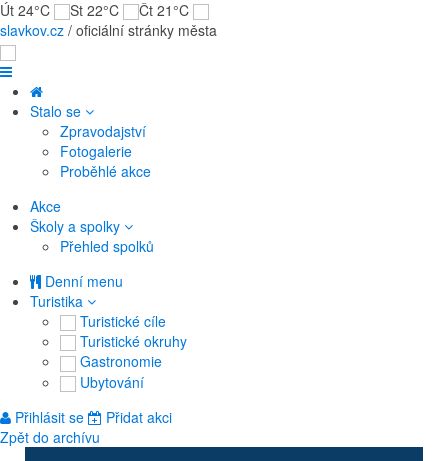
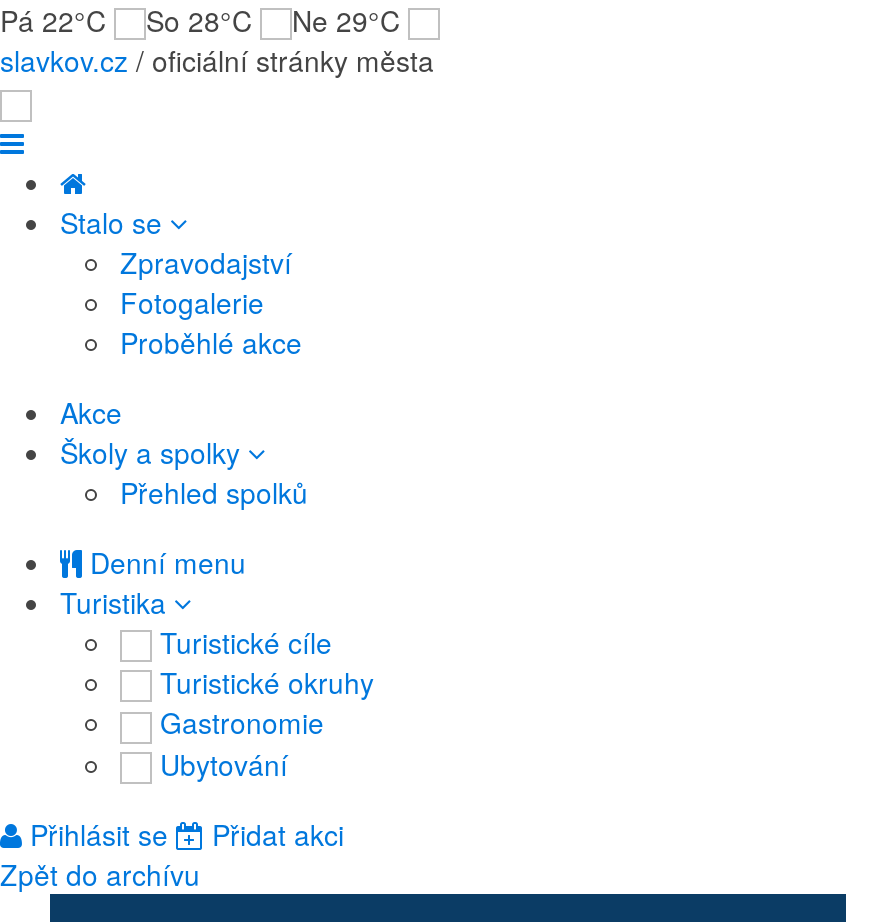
- Út 24°C
- St 22°C
- Čt 21°C
+ Pá 22°C
+ So 28°C
+ Ne 29°C
